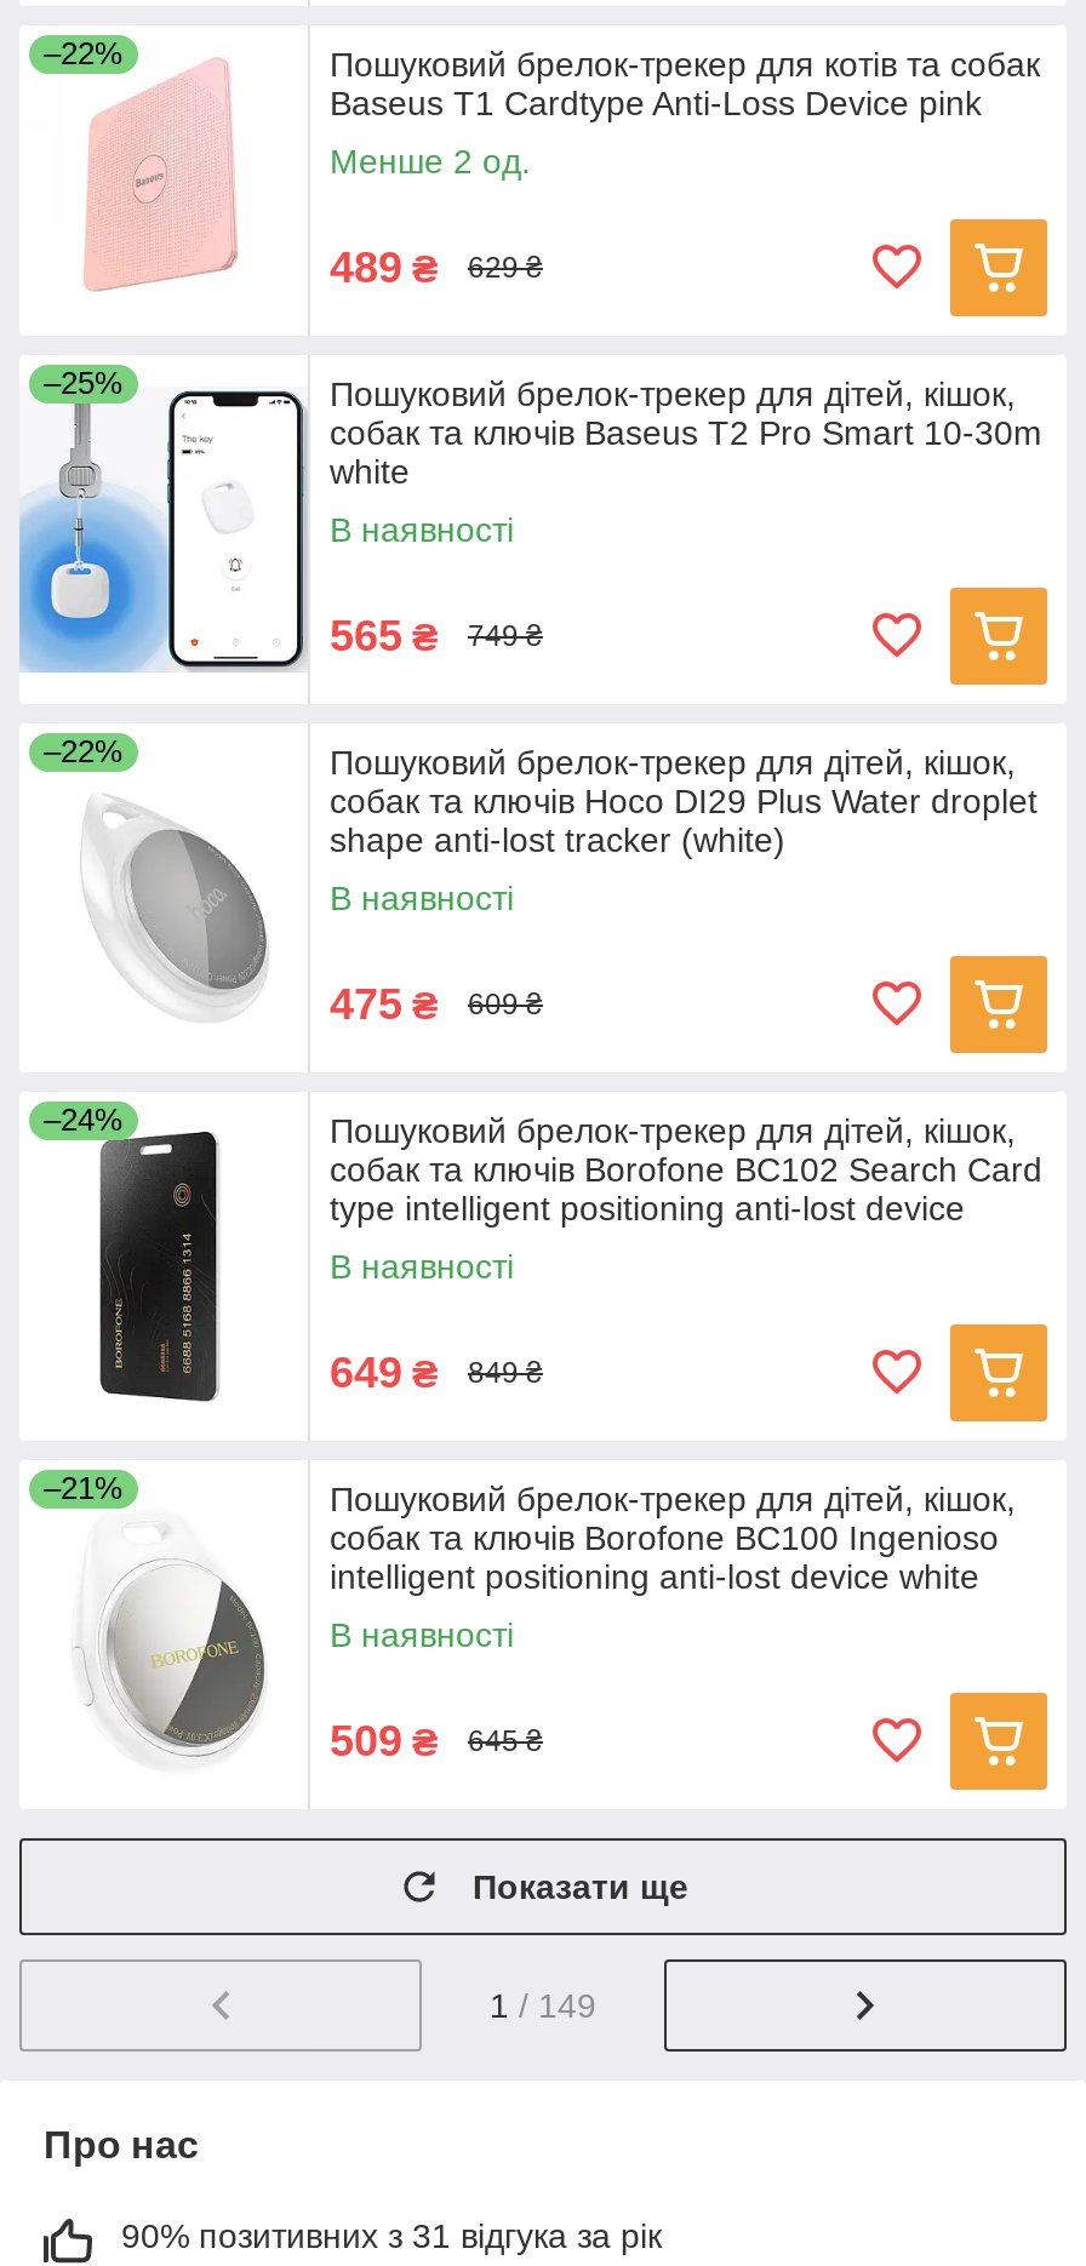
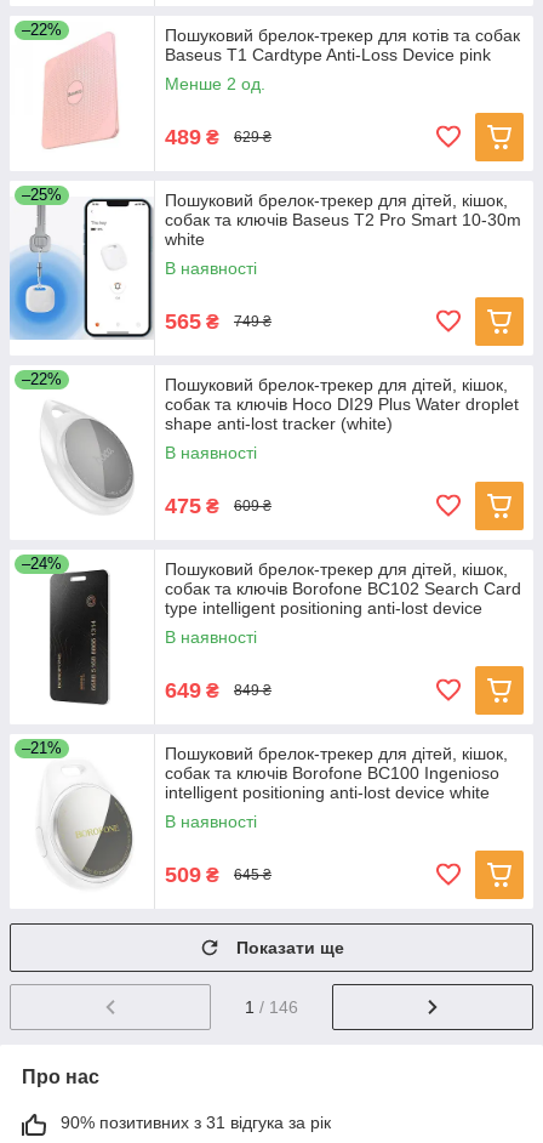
- 1 / 149
+ 1 / 146
